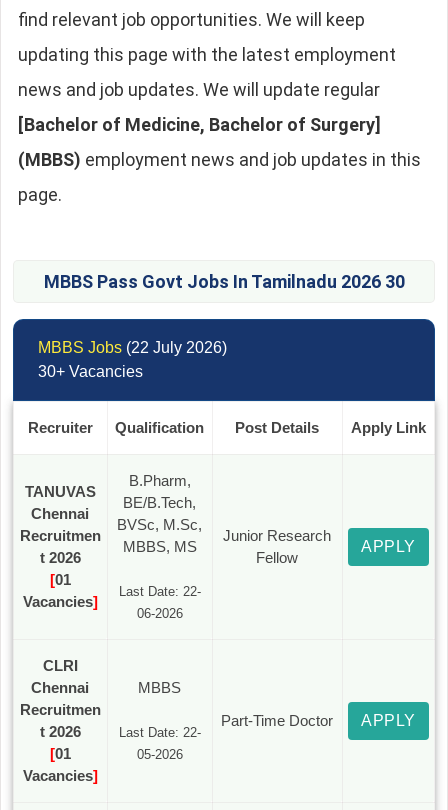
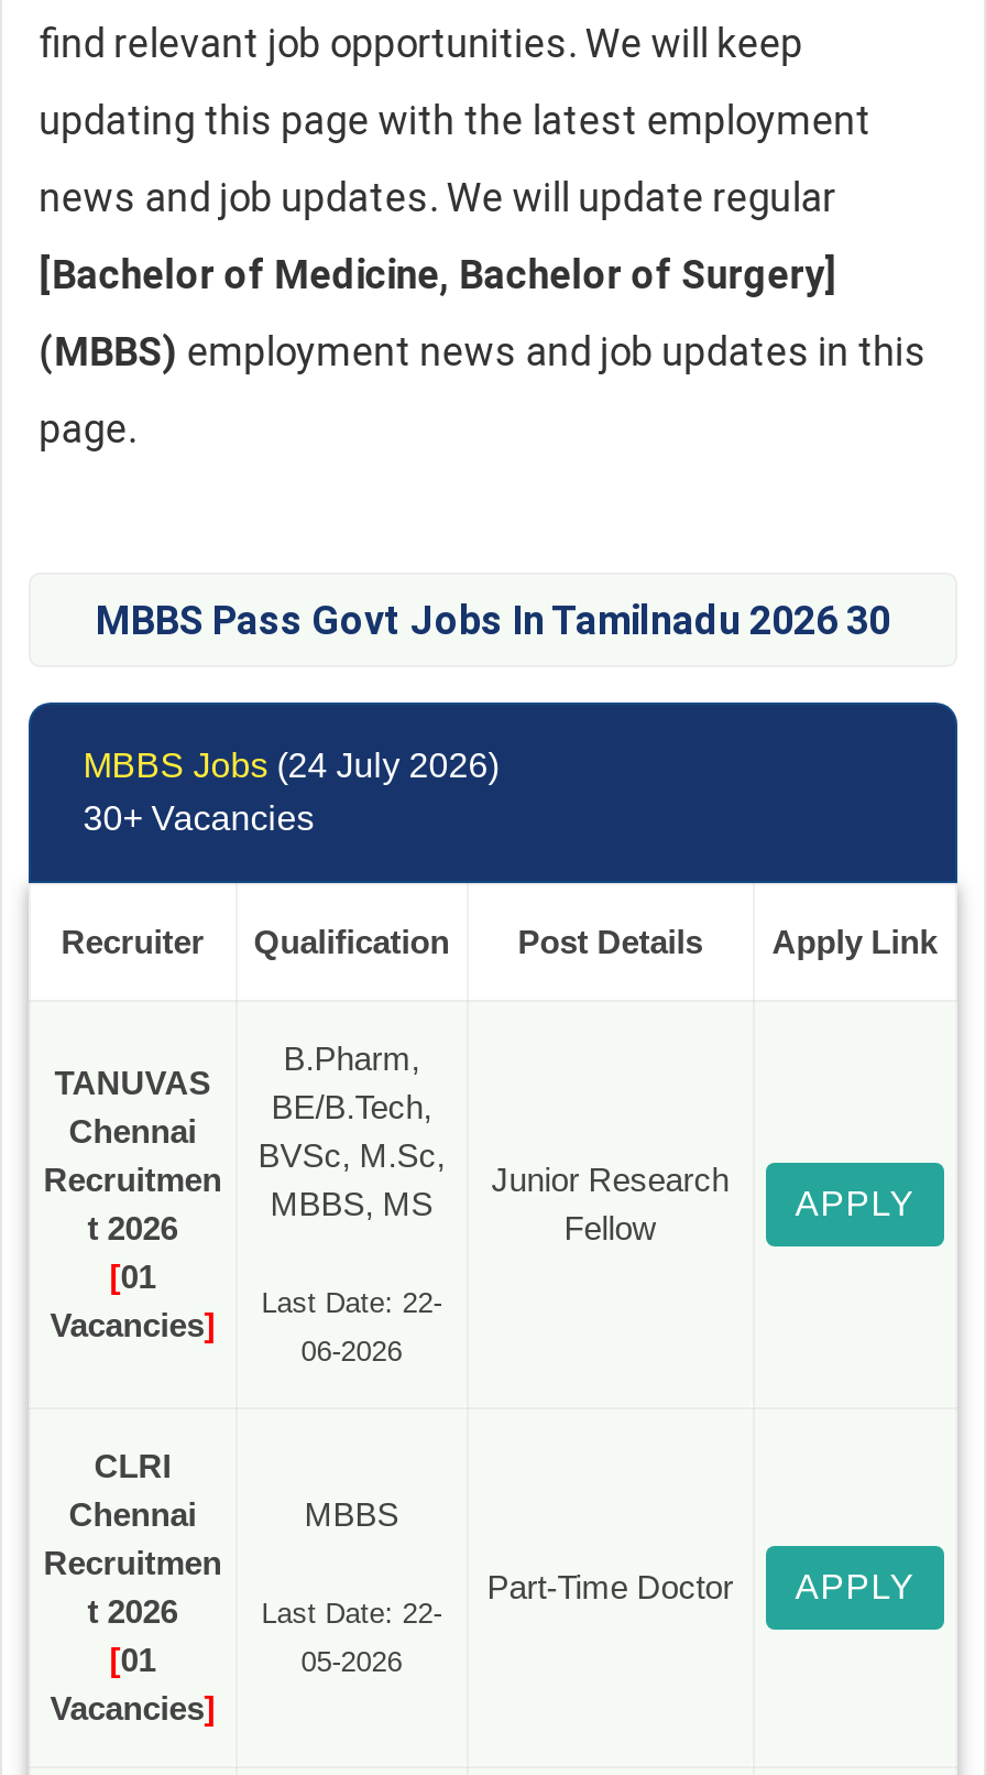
- MBBS Jobs (22 July 2026)
+ MBBS Jobs (24 July 2026)
